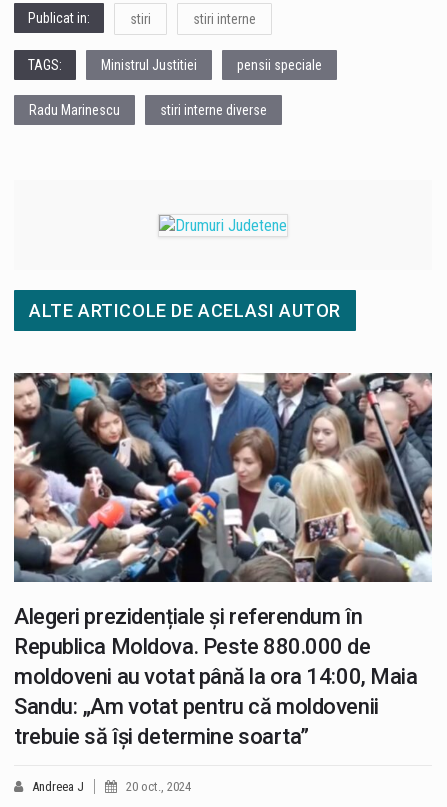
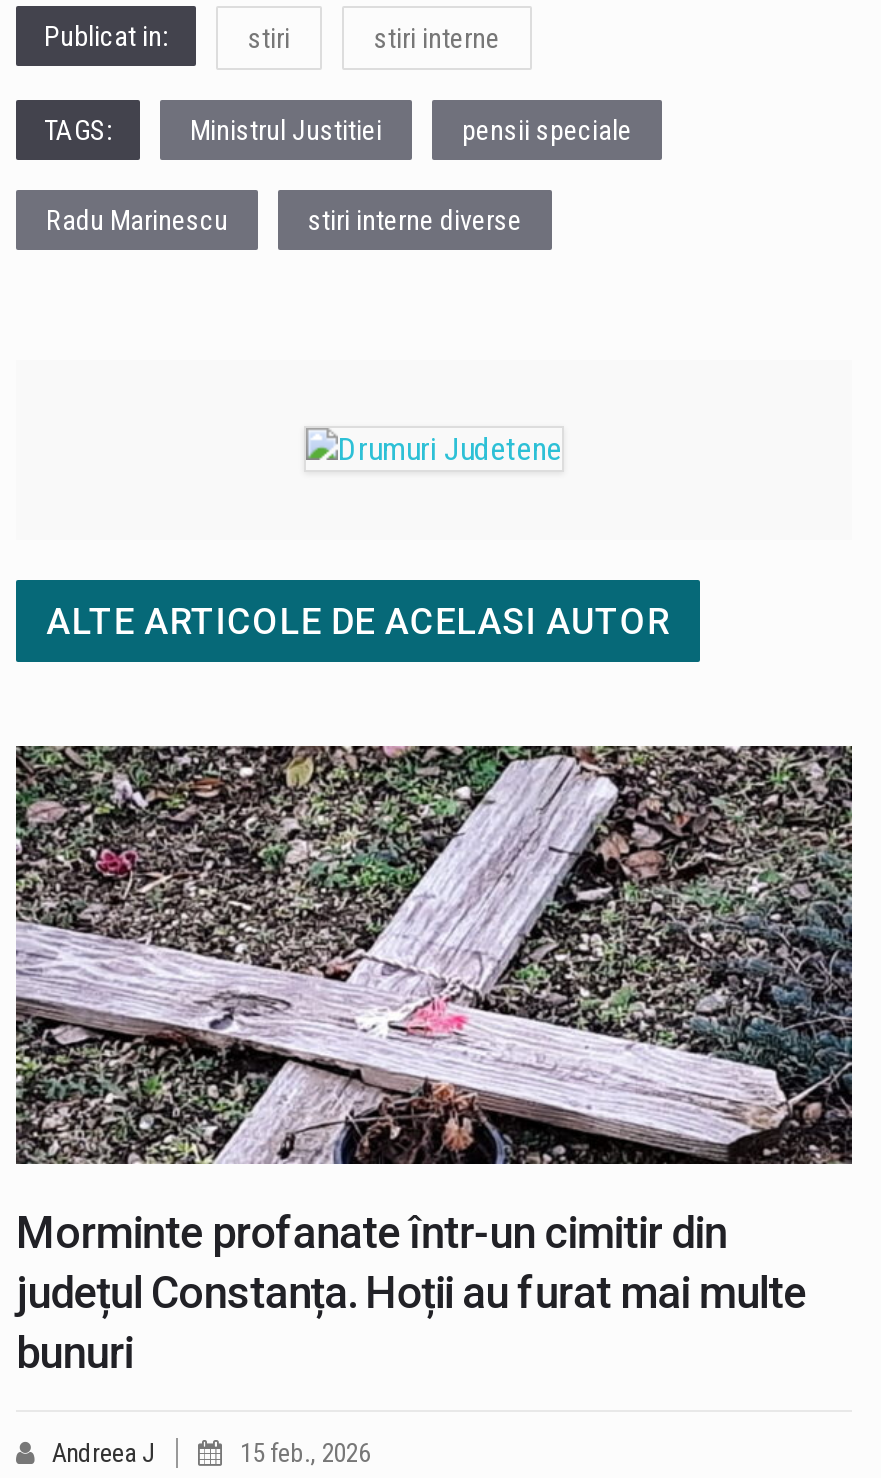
- [image]
- Alegeri prezidențiale și referendum în
- Republica Moldova. Peste 880.000 de
- moldoveni au votat până la ora 14:00, Maia
- Sandu: „Am votat pentru că moldovenii
- trebuie să îşi determine soarta”
+ [image]
+ Morminte profanate într-un cimitir din
+ județul Constanța. Hoții au furat mai multe
+ bunuri

- 20 oct., 2024
+ 15 feb., 2026
